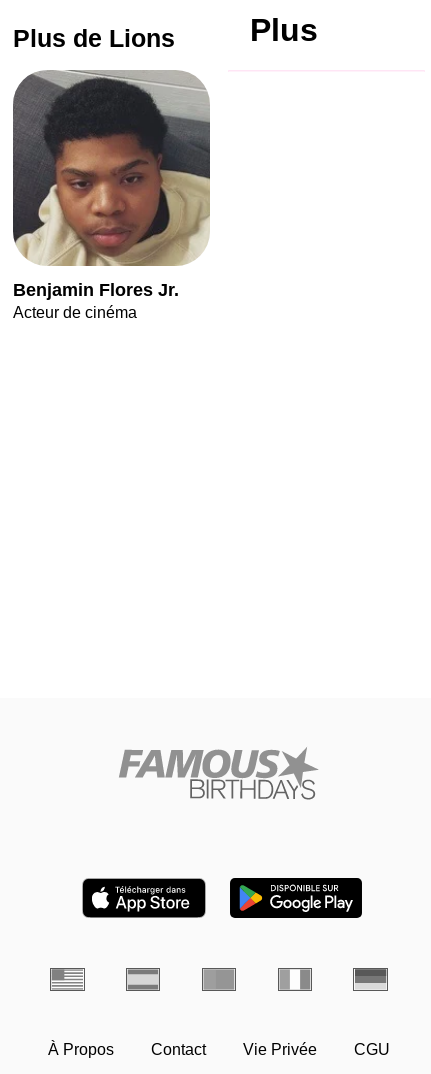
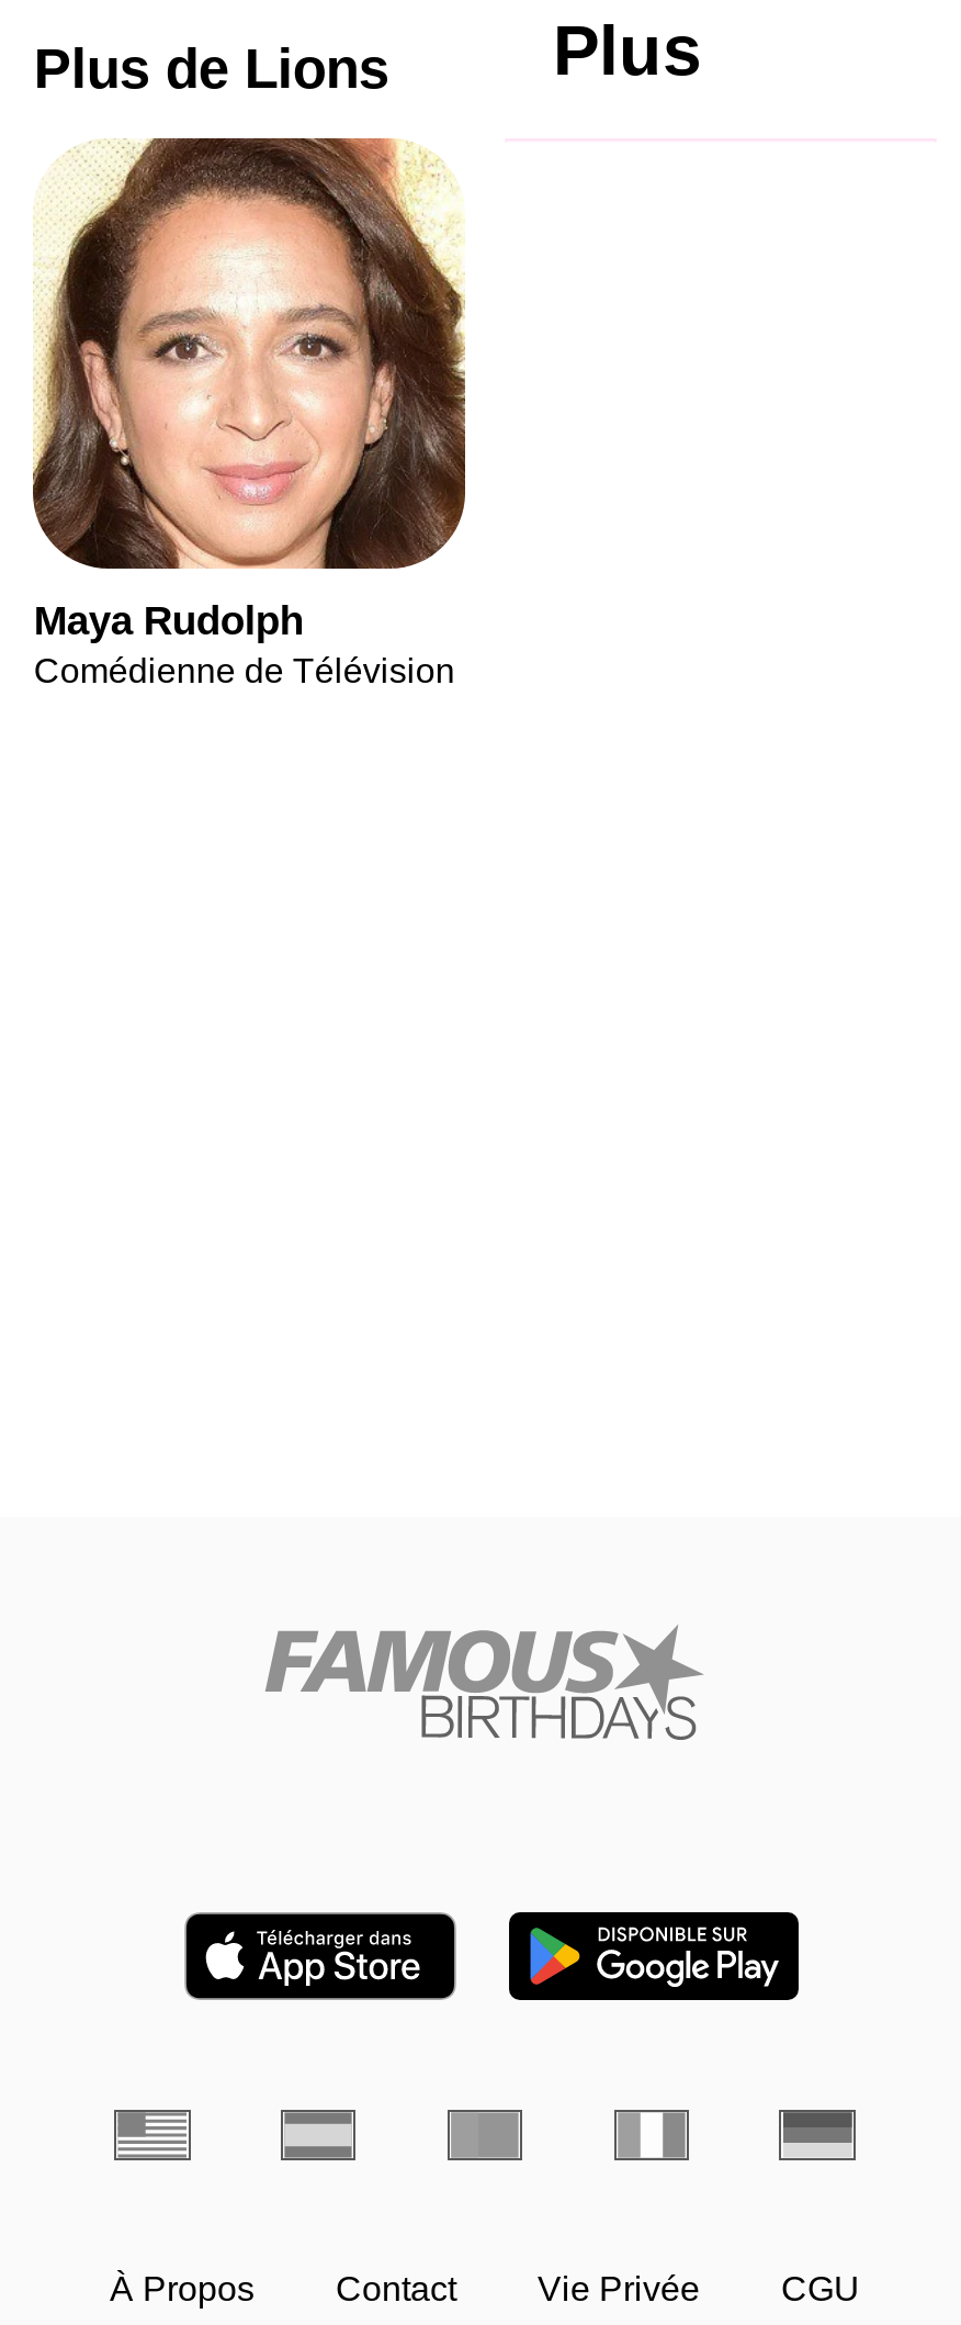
- [image]
- Benjamin Flores Jr.
- Acteur de cinéma
+ [image]
+ Maya Rudolph
+ Comédienne de Télévision
